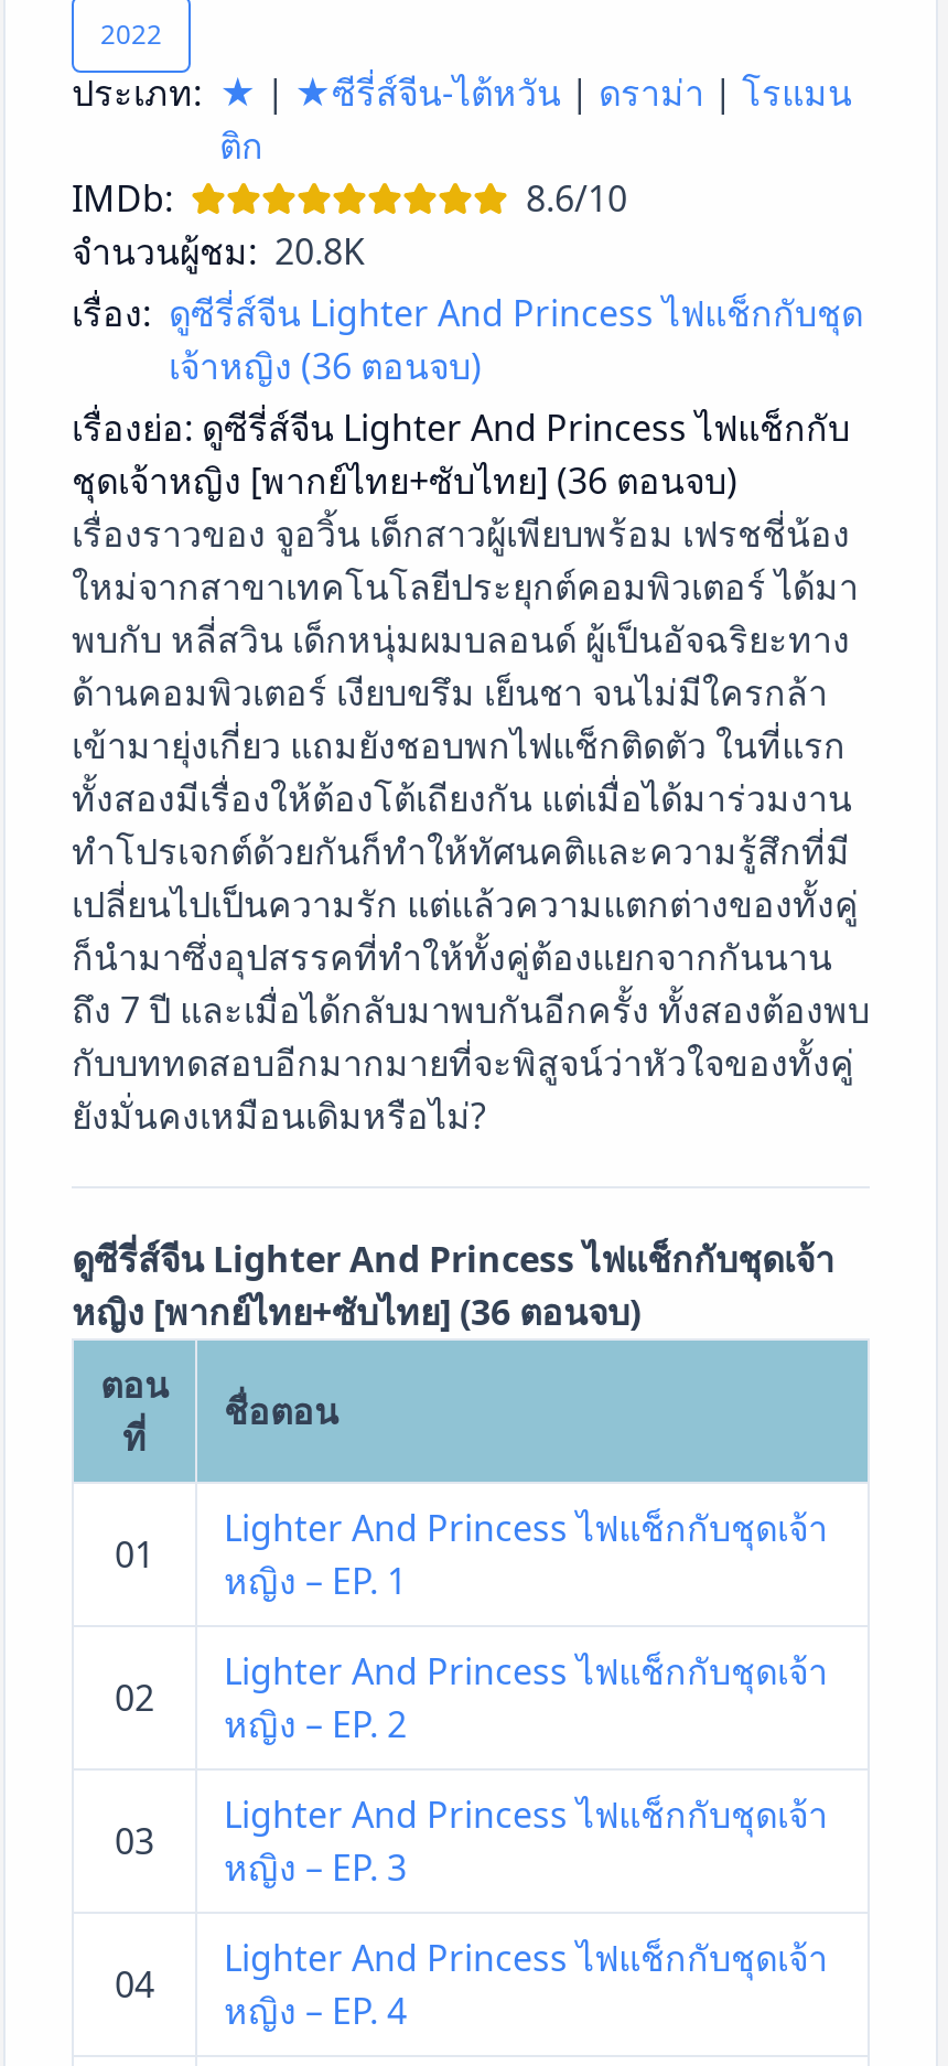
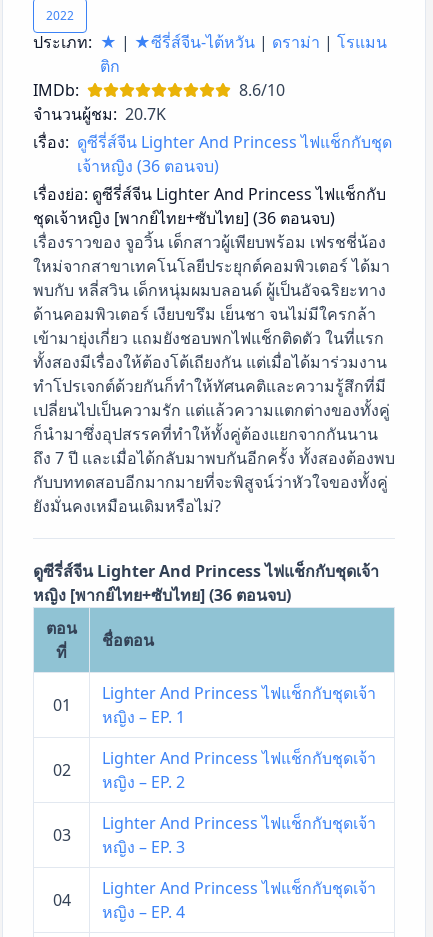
- จำนวนผู้ชม: 20.8K
+ จำนวนผู้ชม: 20.7K
